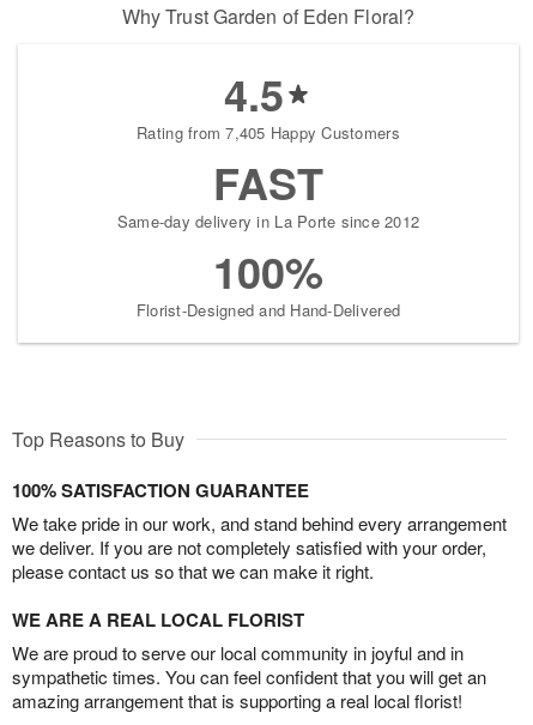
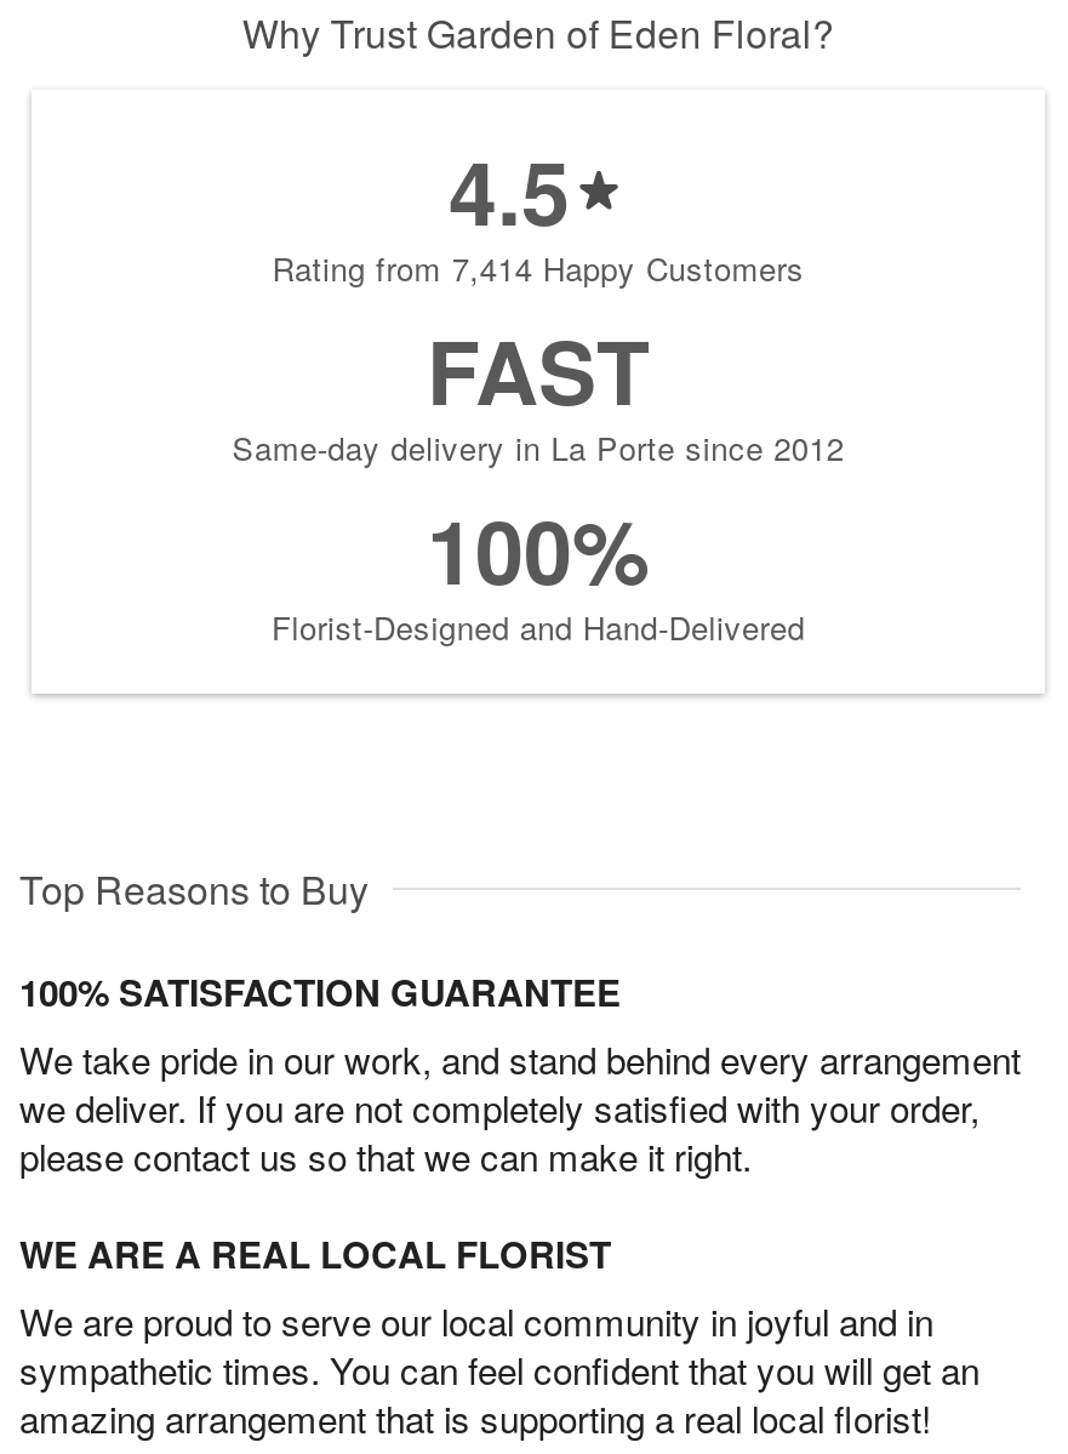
- Rating from 7,405 Happy Customers
+ Rating from 7,414 Happy Customers
